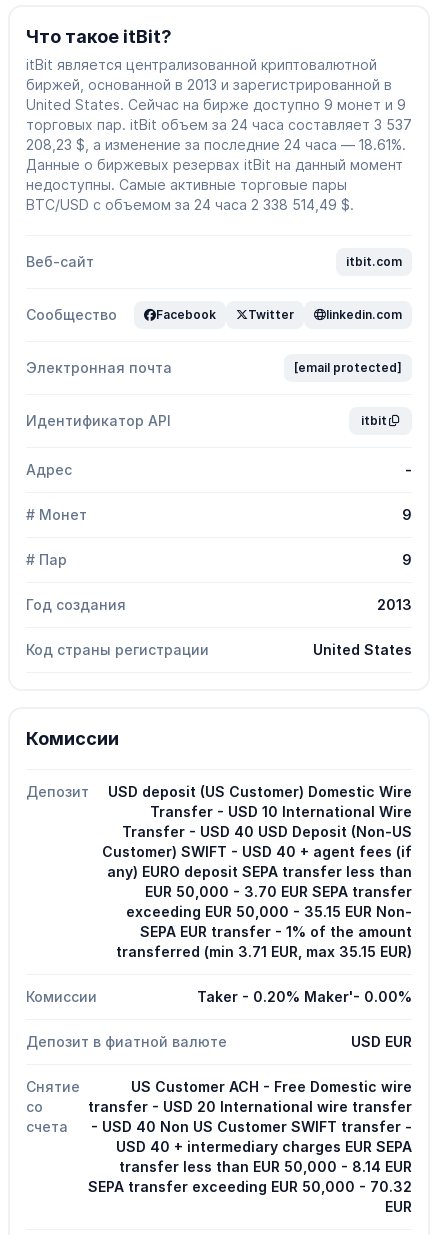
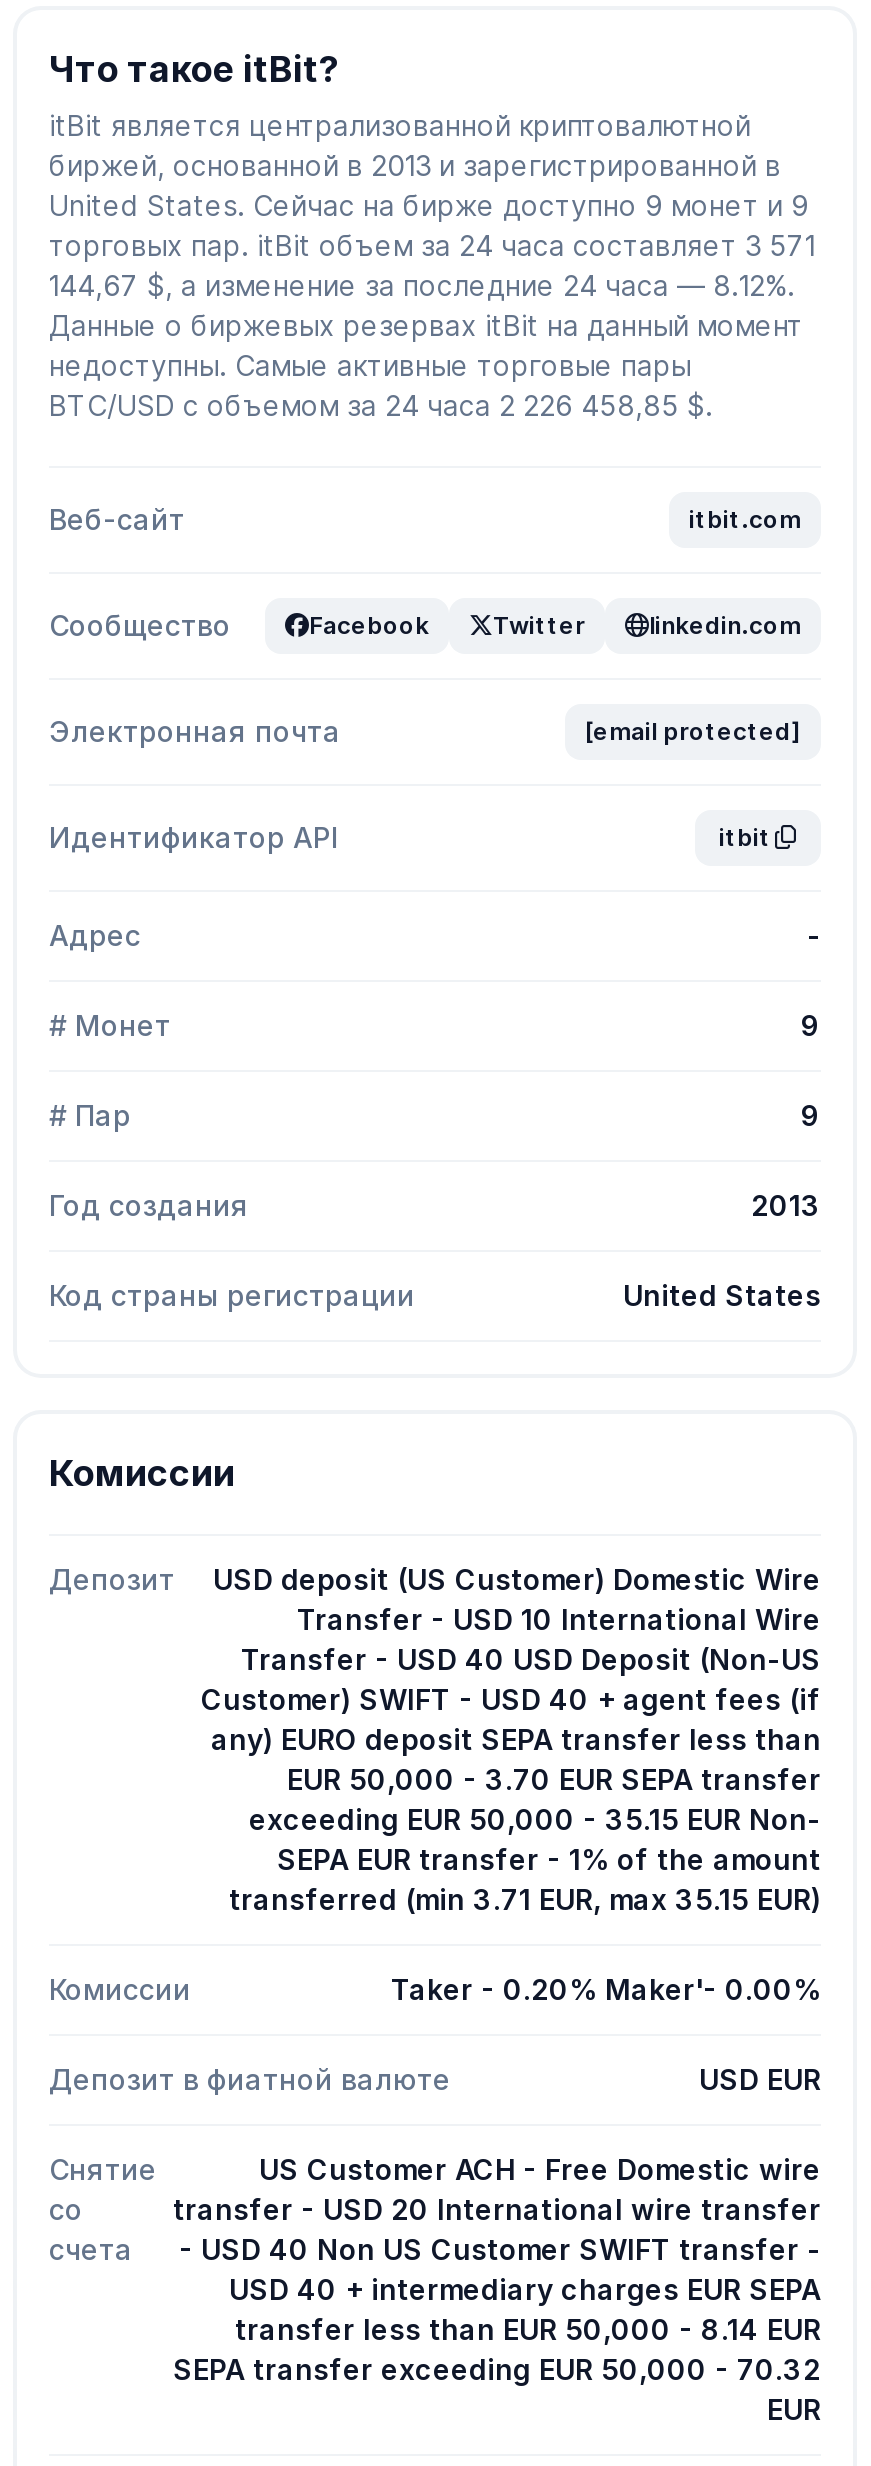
- торговых пар. itBit объем за 24 часа составляет 3 537
+ торговых пар. itBit объем за 24 часа составляет 3 571

- 208,23 $, а изменение за последние 24 часа — 18.61%.
+ 144,67 $, а изменение за последние 24 часа — 8.12%.

- BTC/USD с объемом за 24 часа 2 338 514,49 $.
+ BTC/USD с объемом за 24 часа 2 226 458,85 $.
